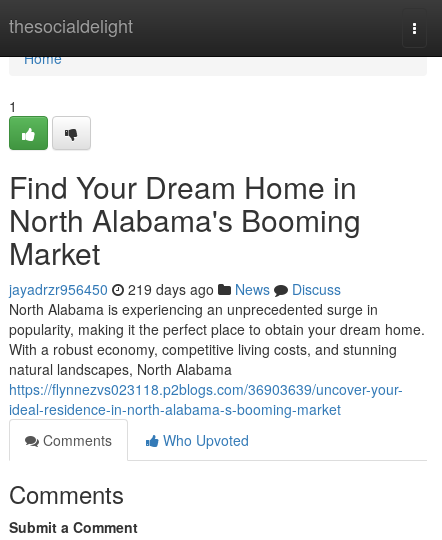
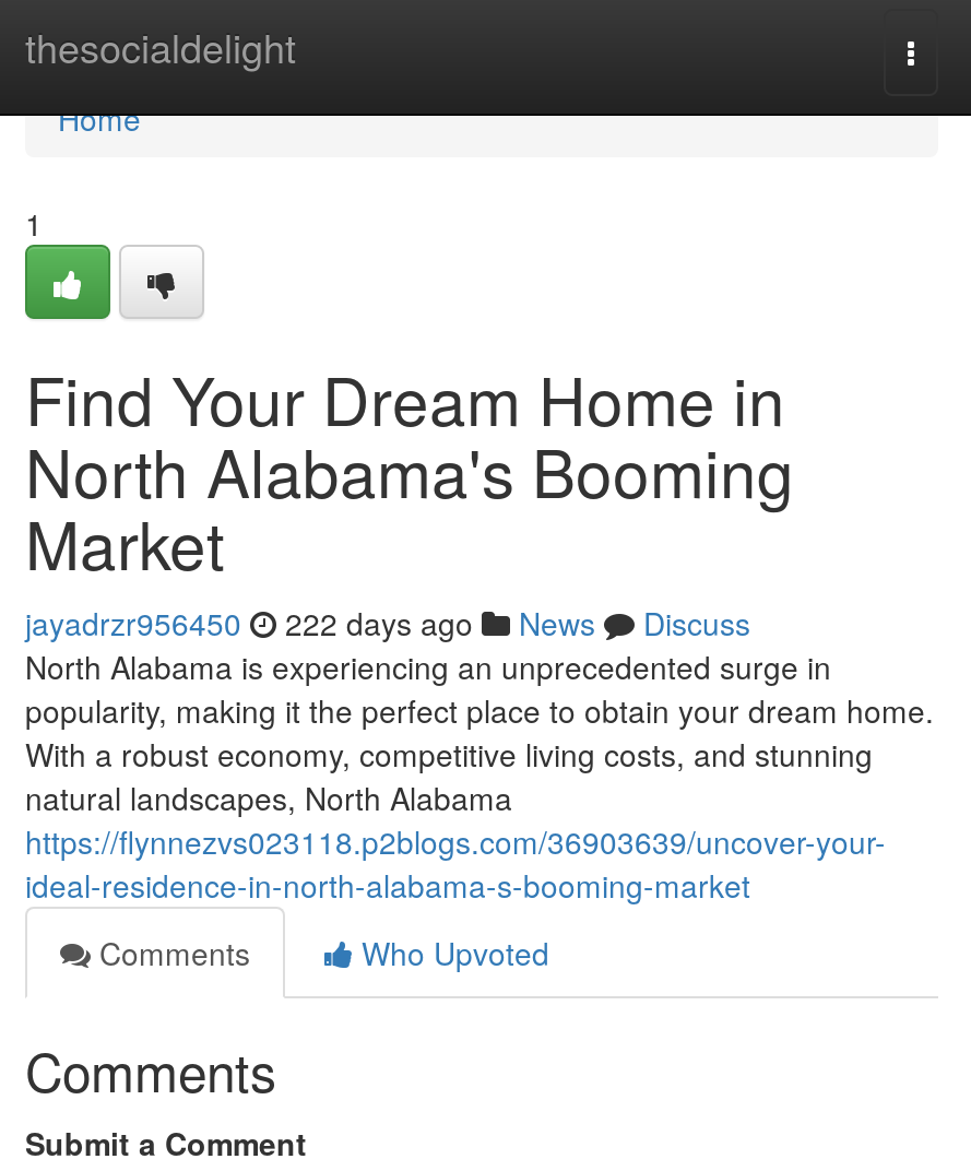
- jayadrzr956450 219 days ago News Discuss
+ jayadrzr956450 222 days ago News Discuss
